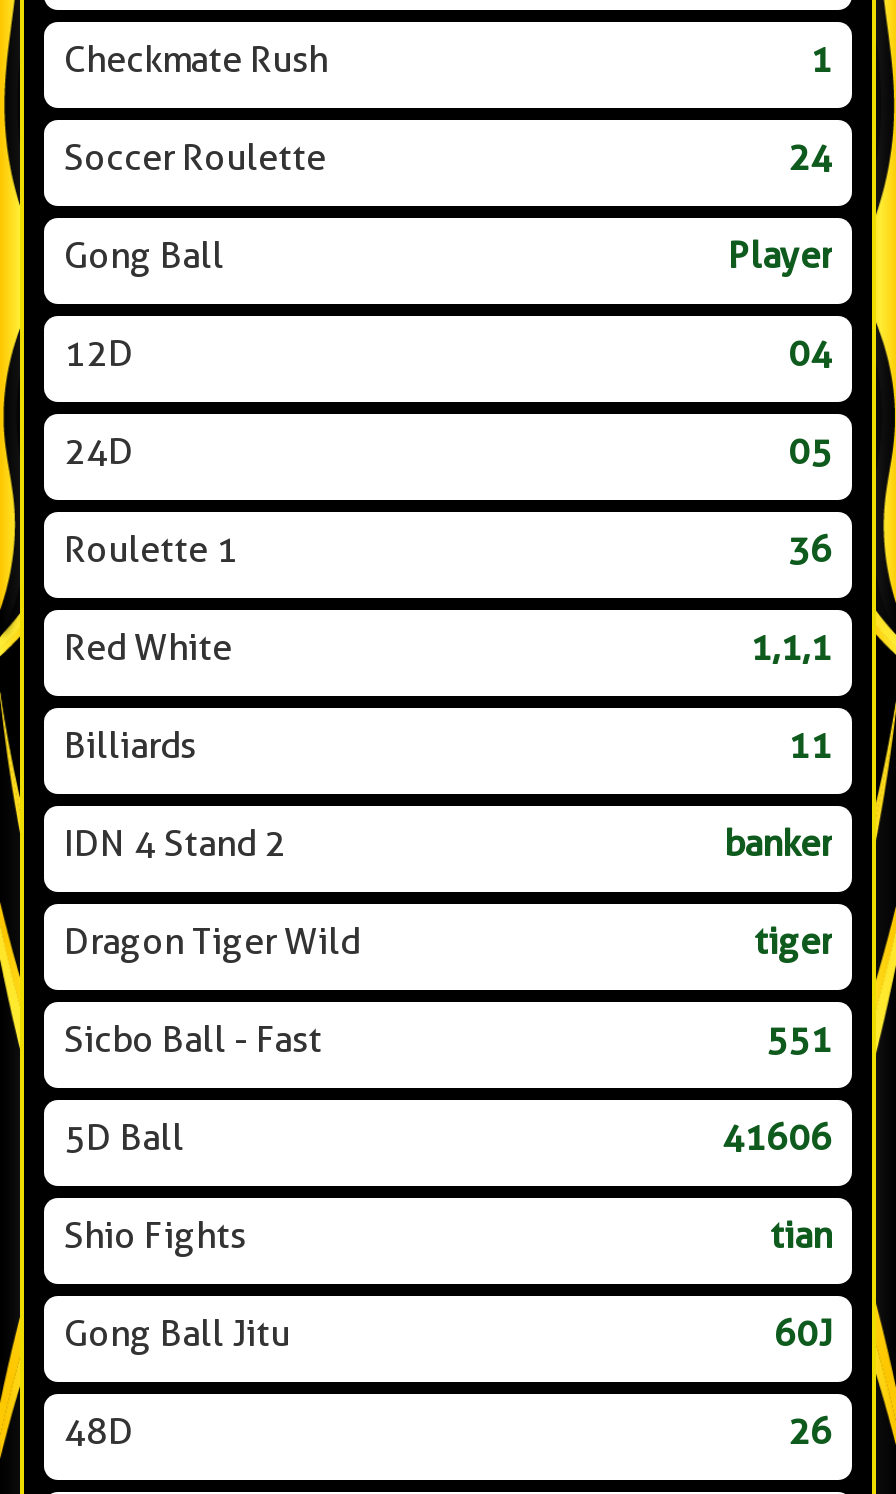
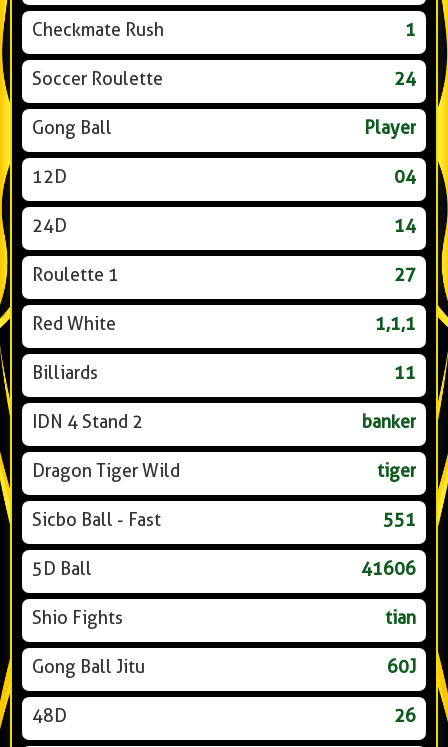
- 05
+ 14

- 36
+ 27
